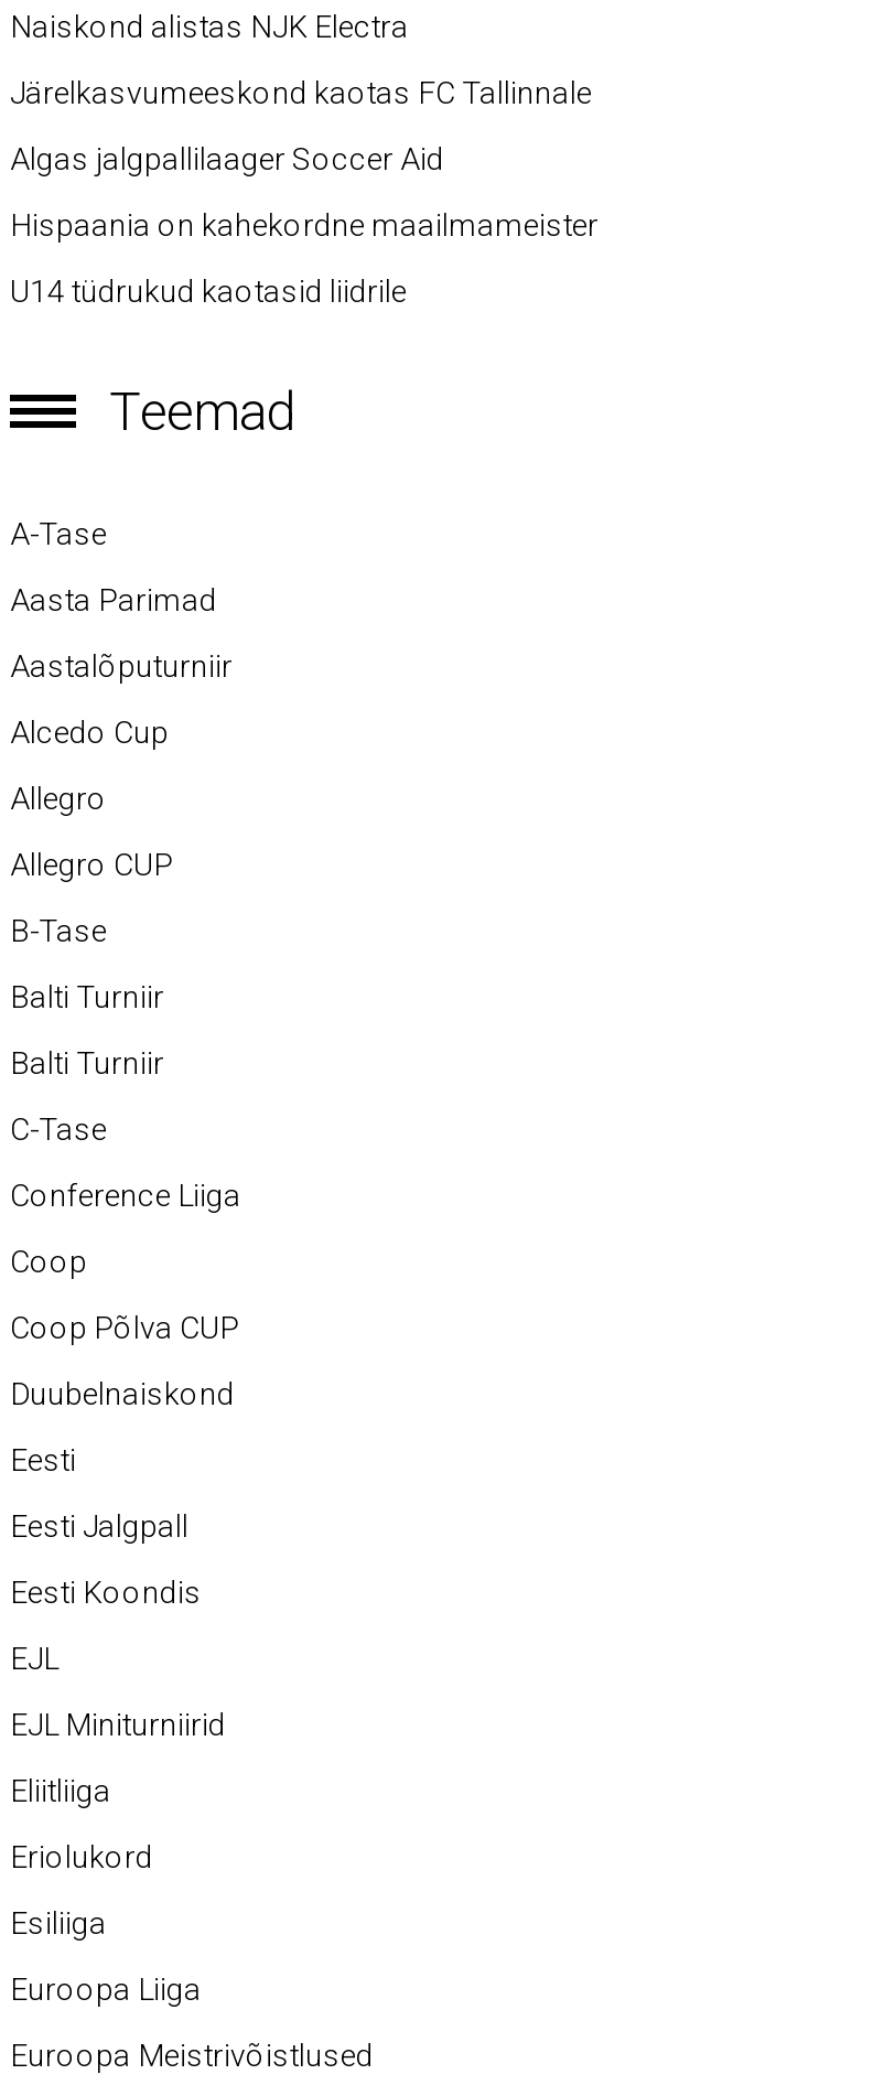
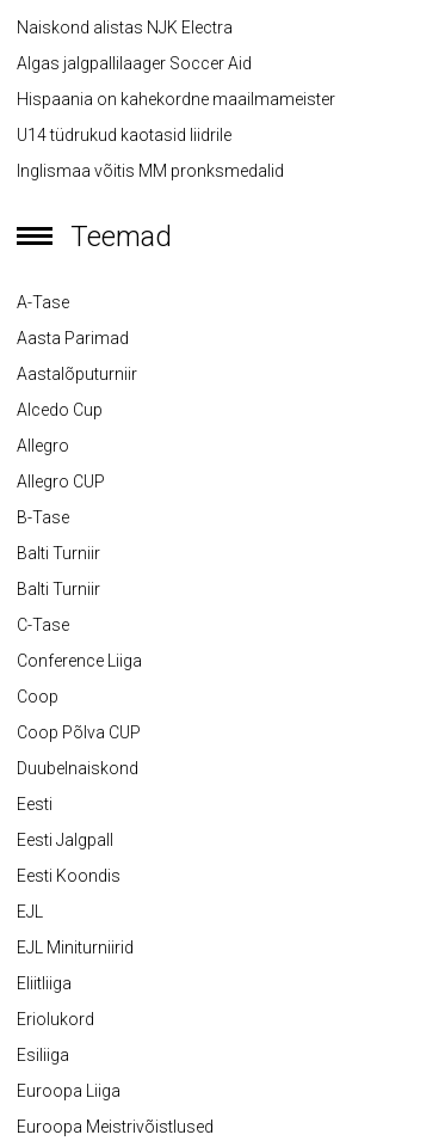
- Järelkasvumeeskond kaotas FC Tallinnale

moved up: Algas jalgpallilaager Soccer Aid | Hispaania on kahekordne maailmameister | U14 tüdrukud kaotasid liidrile

+ Inglismaa võitis MM pronksmedalid
